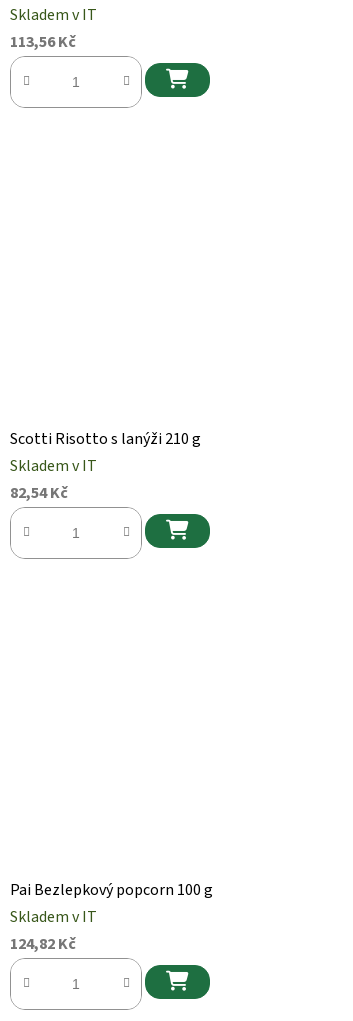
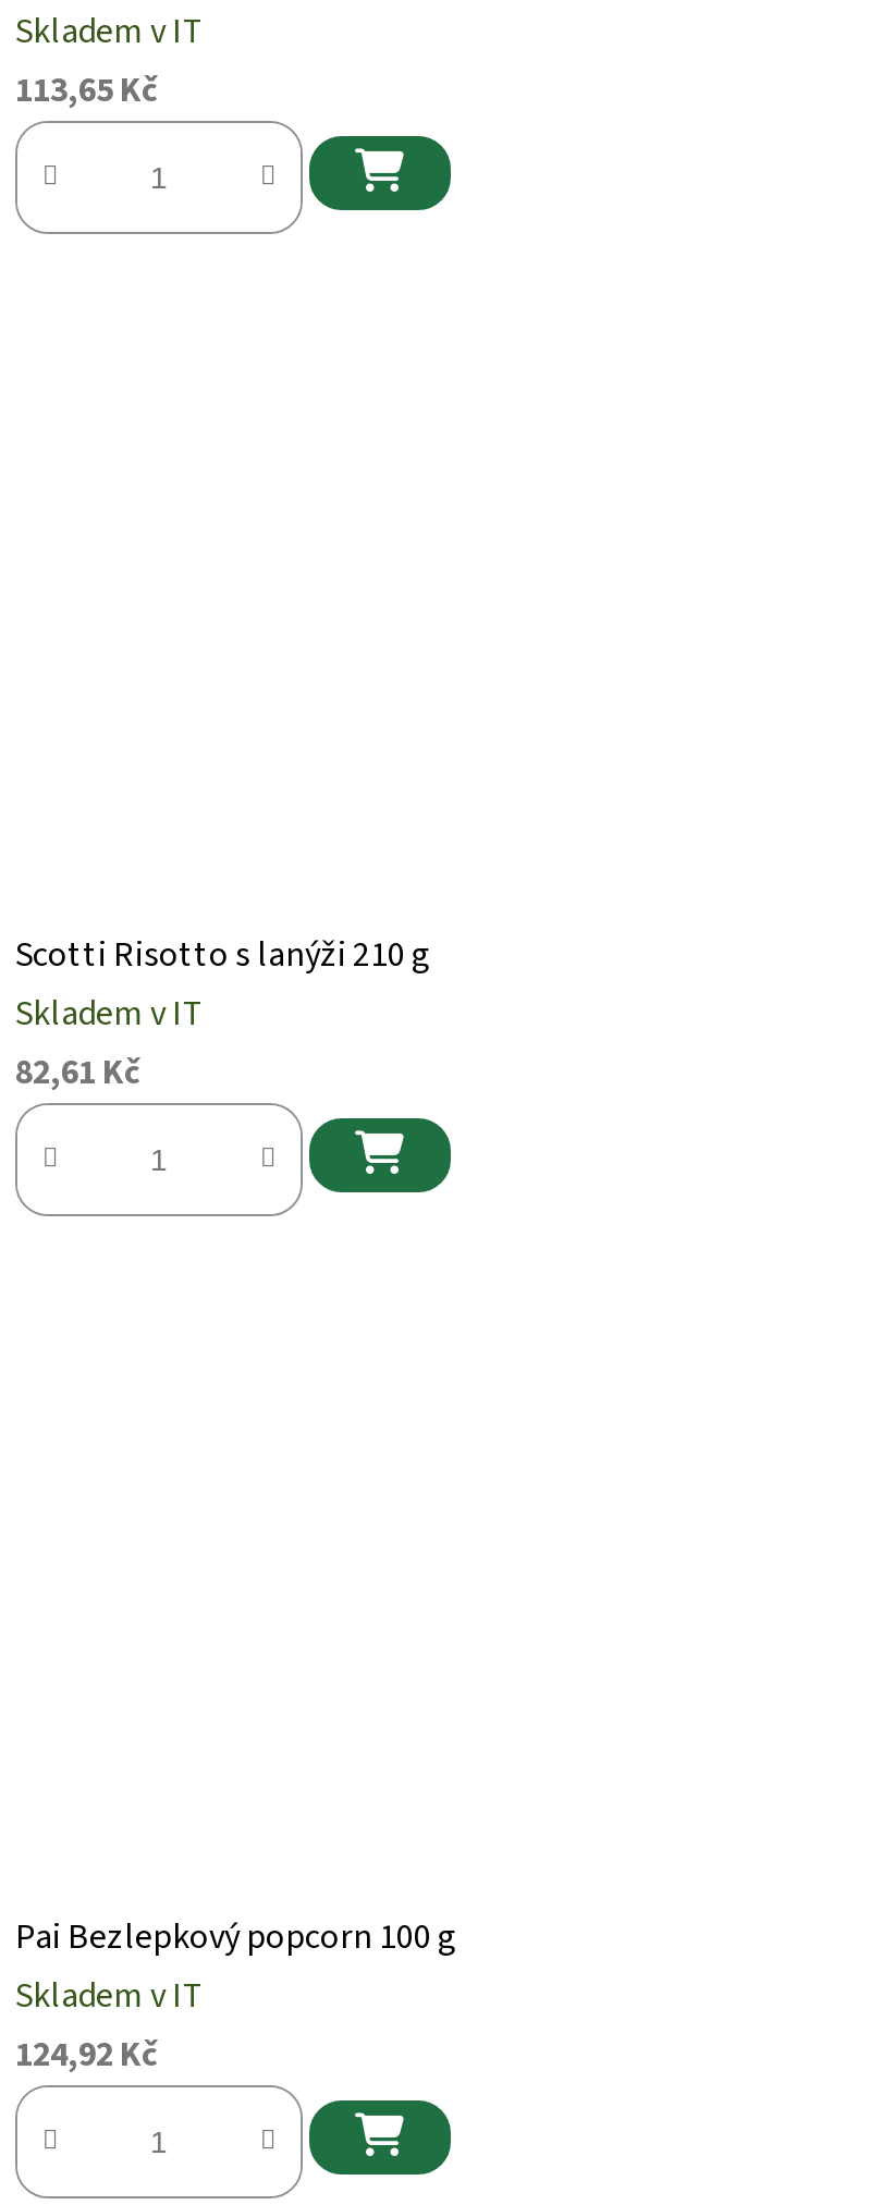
- 113,56 Kč
+ 113,65 Kč

- 82,54 Kč
+ 82,61 Kč

- 124,82 Kč
+ 124,92 Kč
